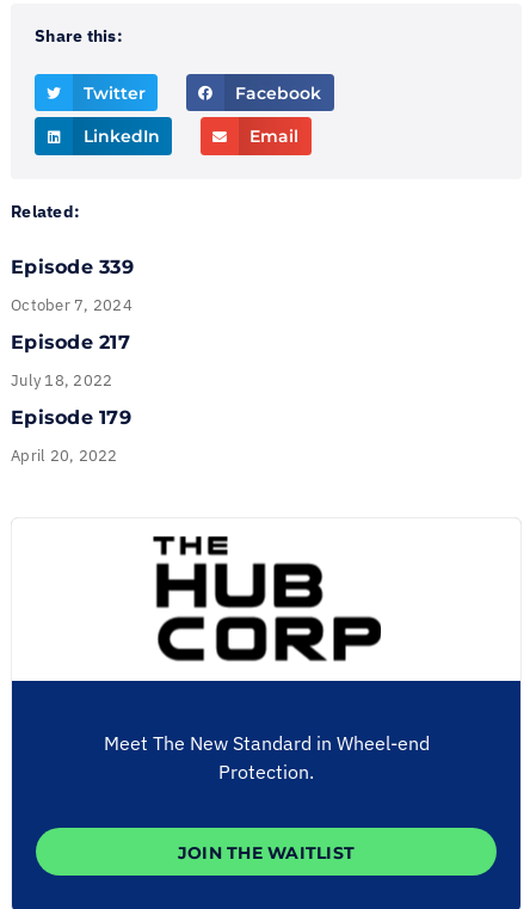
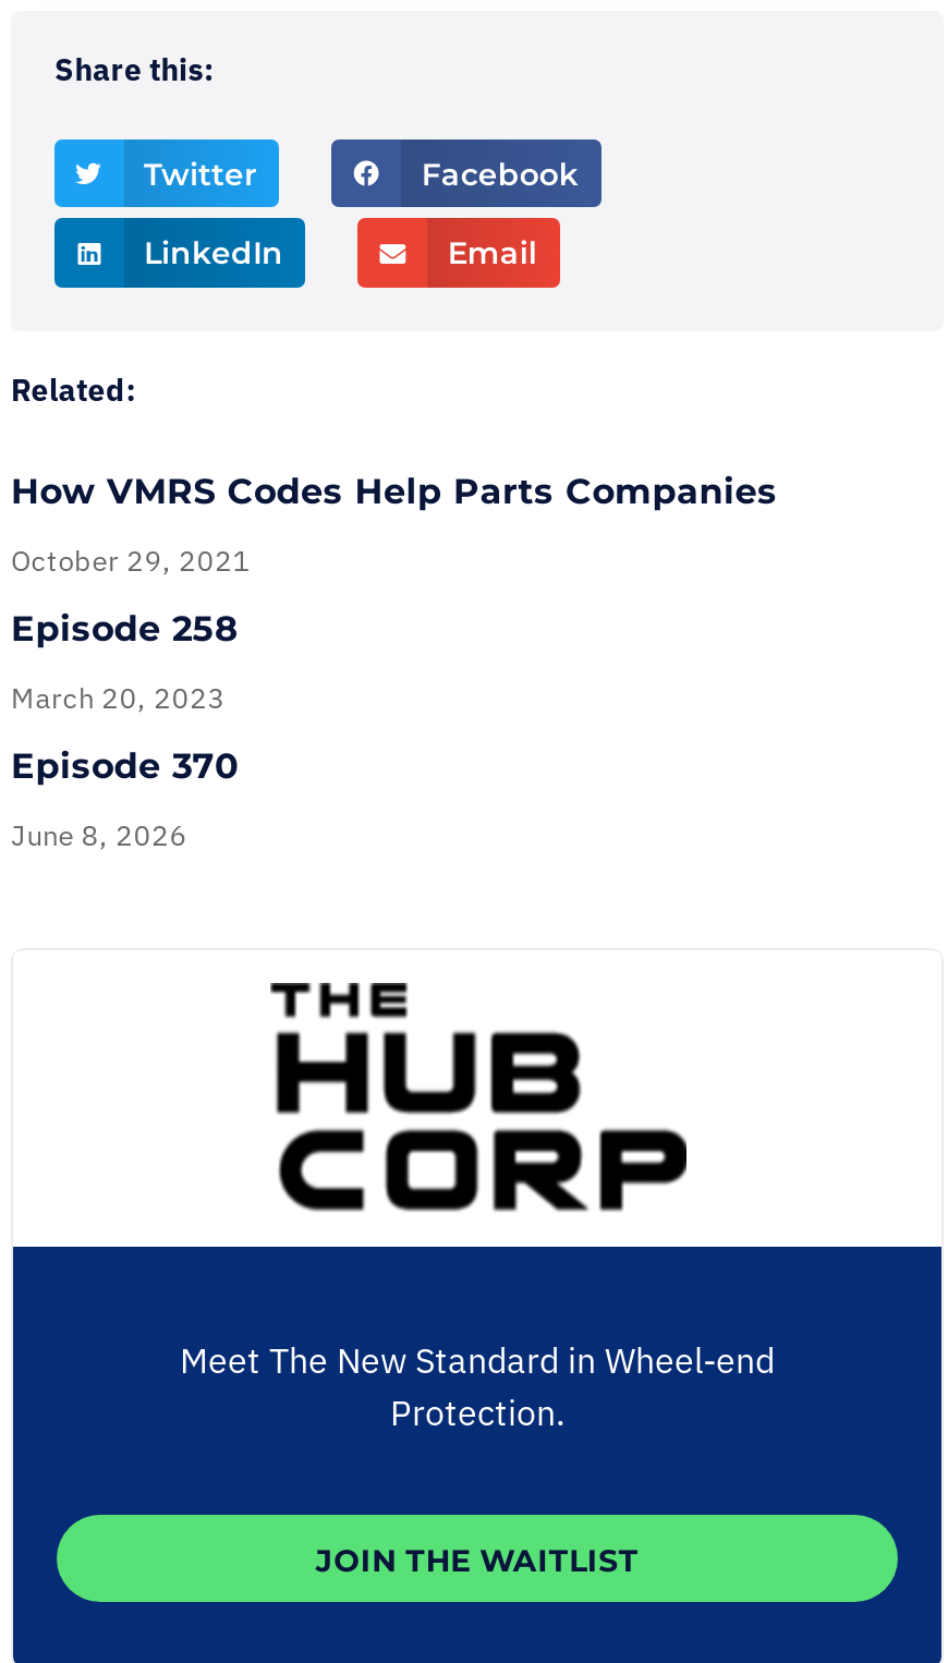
- Episode 339
+ How VMRS Codes Help Parts Companies

- October 7, 2024
+ October 29, 2021

- Episode 217
+ Episode 258

- July 18, 2022
+ March 20, 2023

- Episode 179
+ Episode 370

- April 20, 2022
+ June 8, 2026
